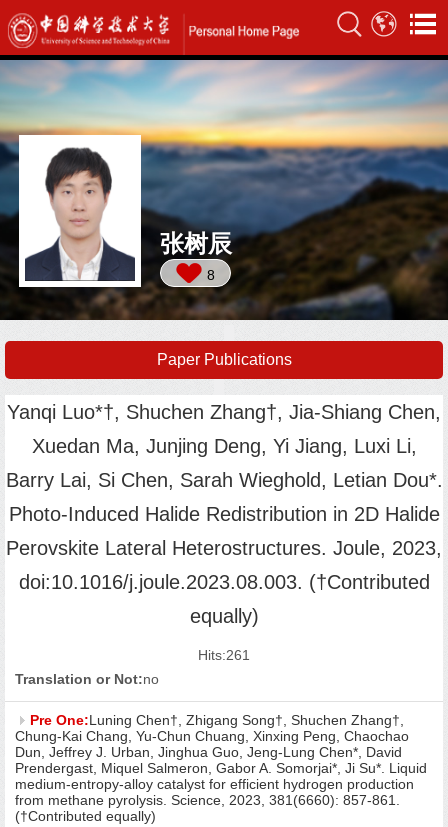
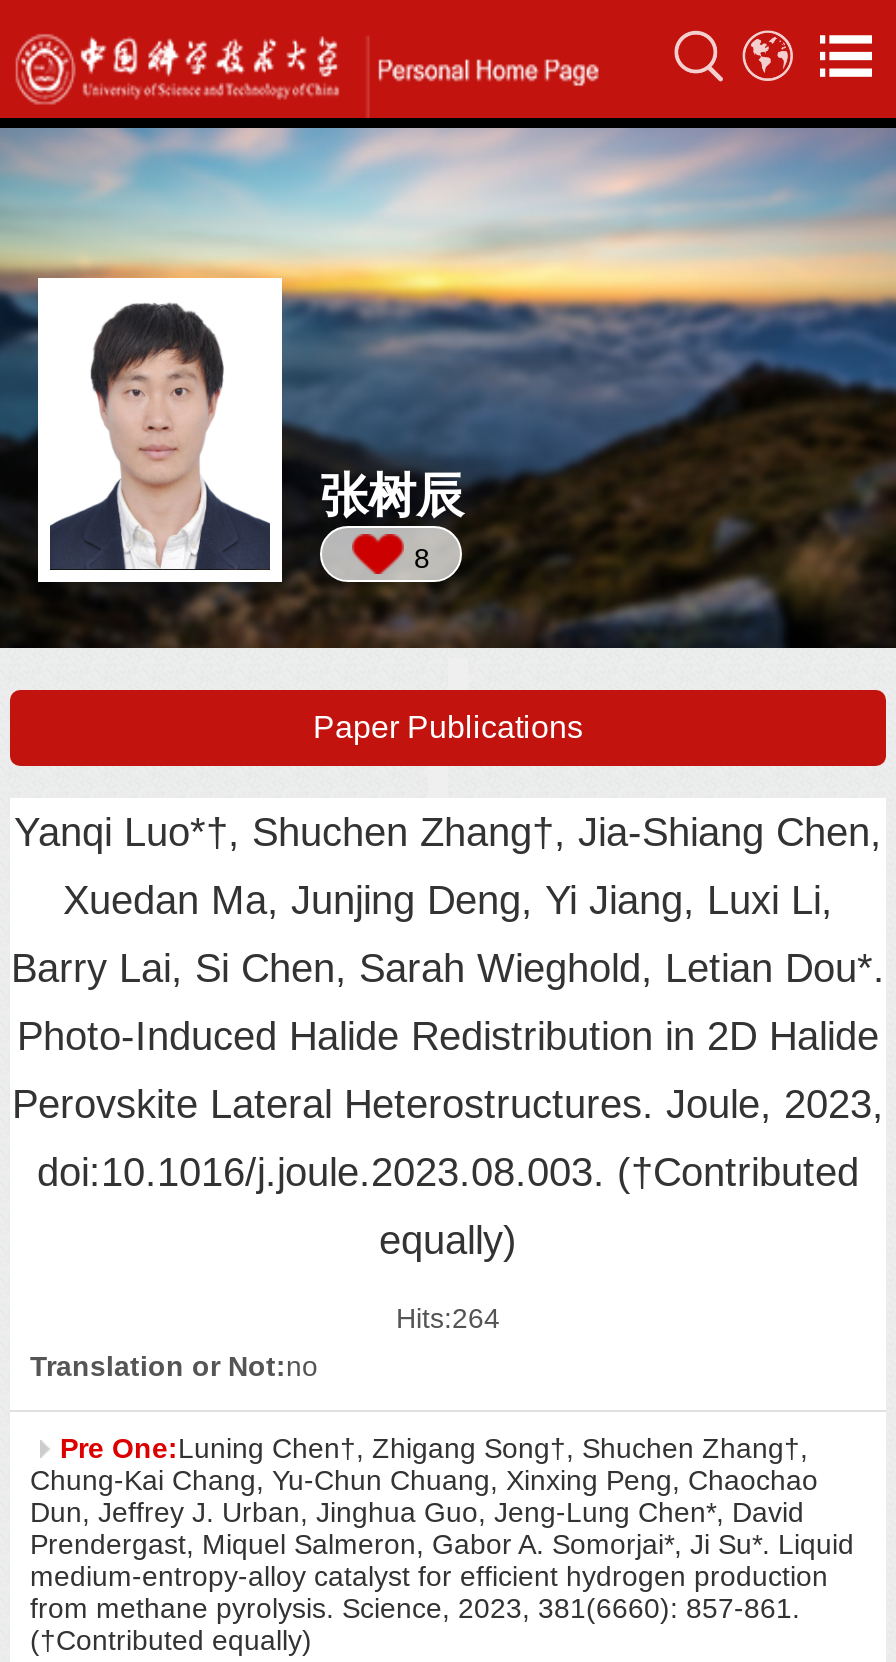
- Hits:261
+ Hits:264
